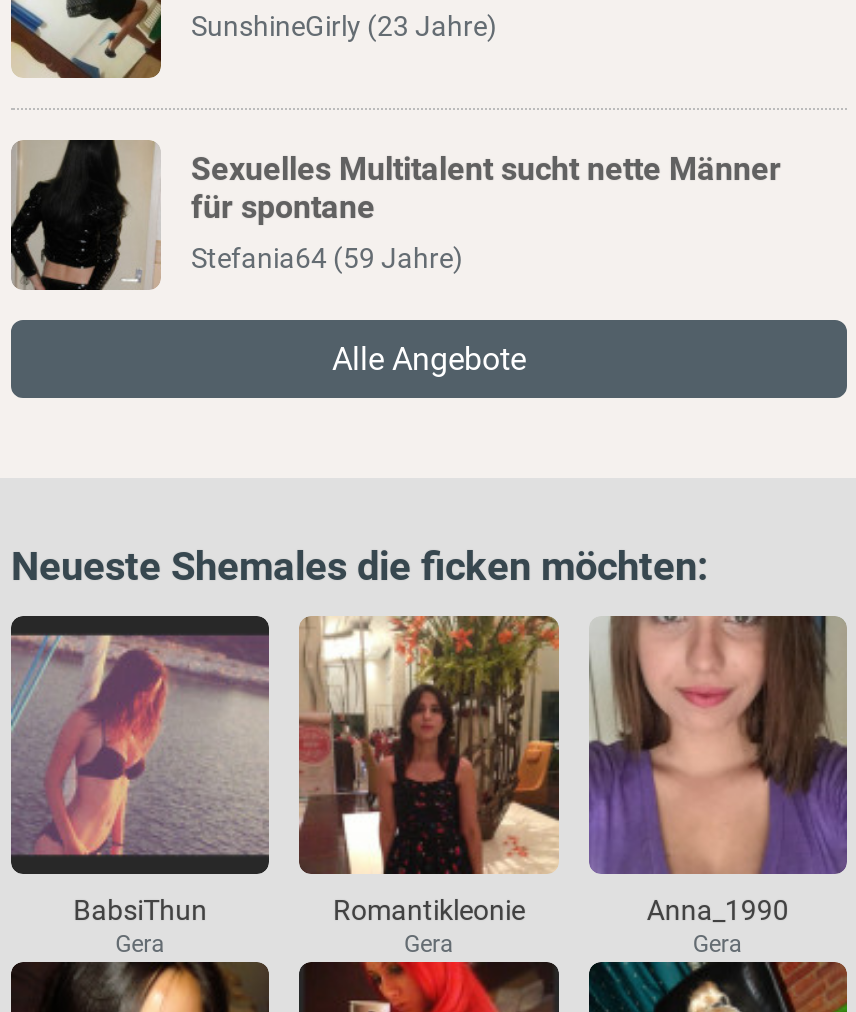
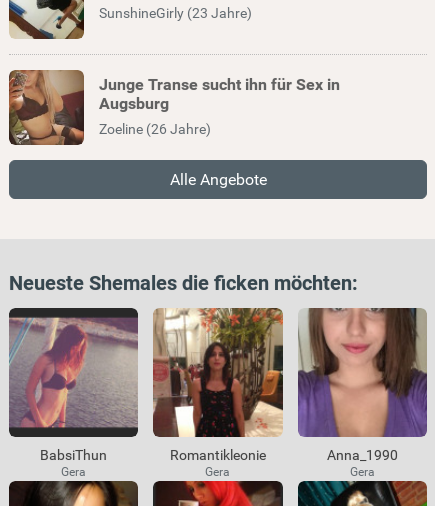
- [image]
- Sexuelles Multitalent sucht nette Männer
- für spontane
- Stefania64 (59 Jahre)
+ [image]
+ Junge Transe sucht ihn für Sex in
+ Augsburg
+ Zoeline (26 Jahre)
